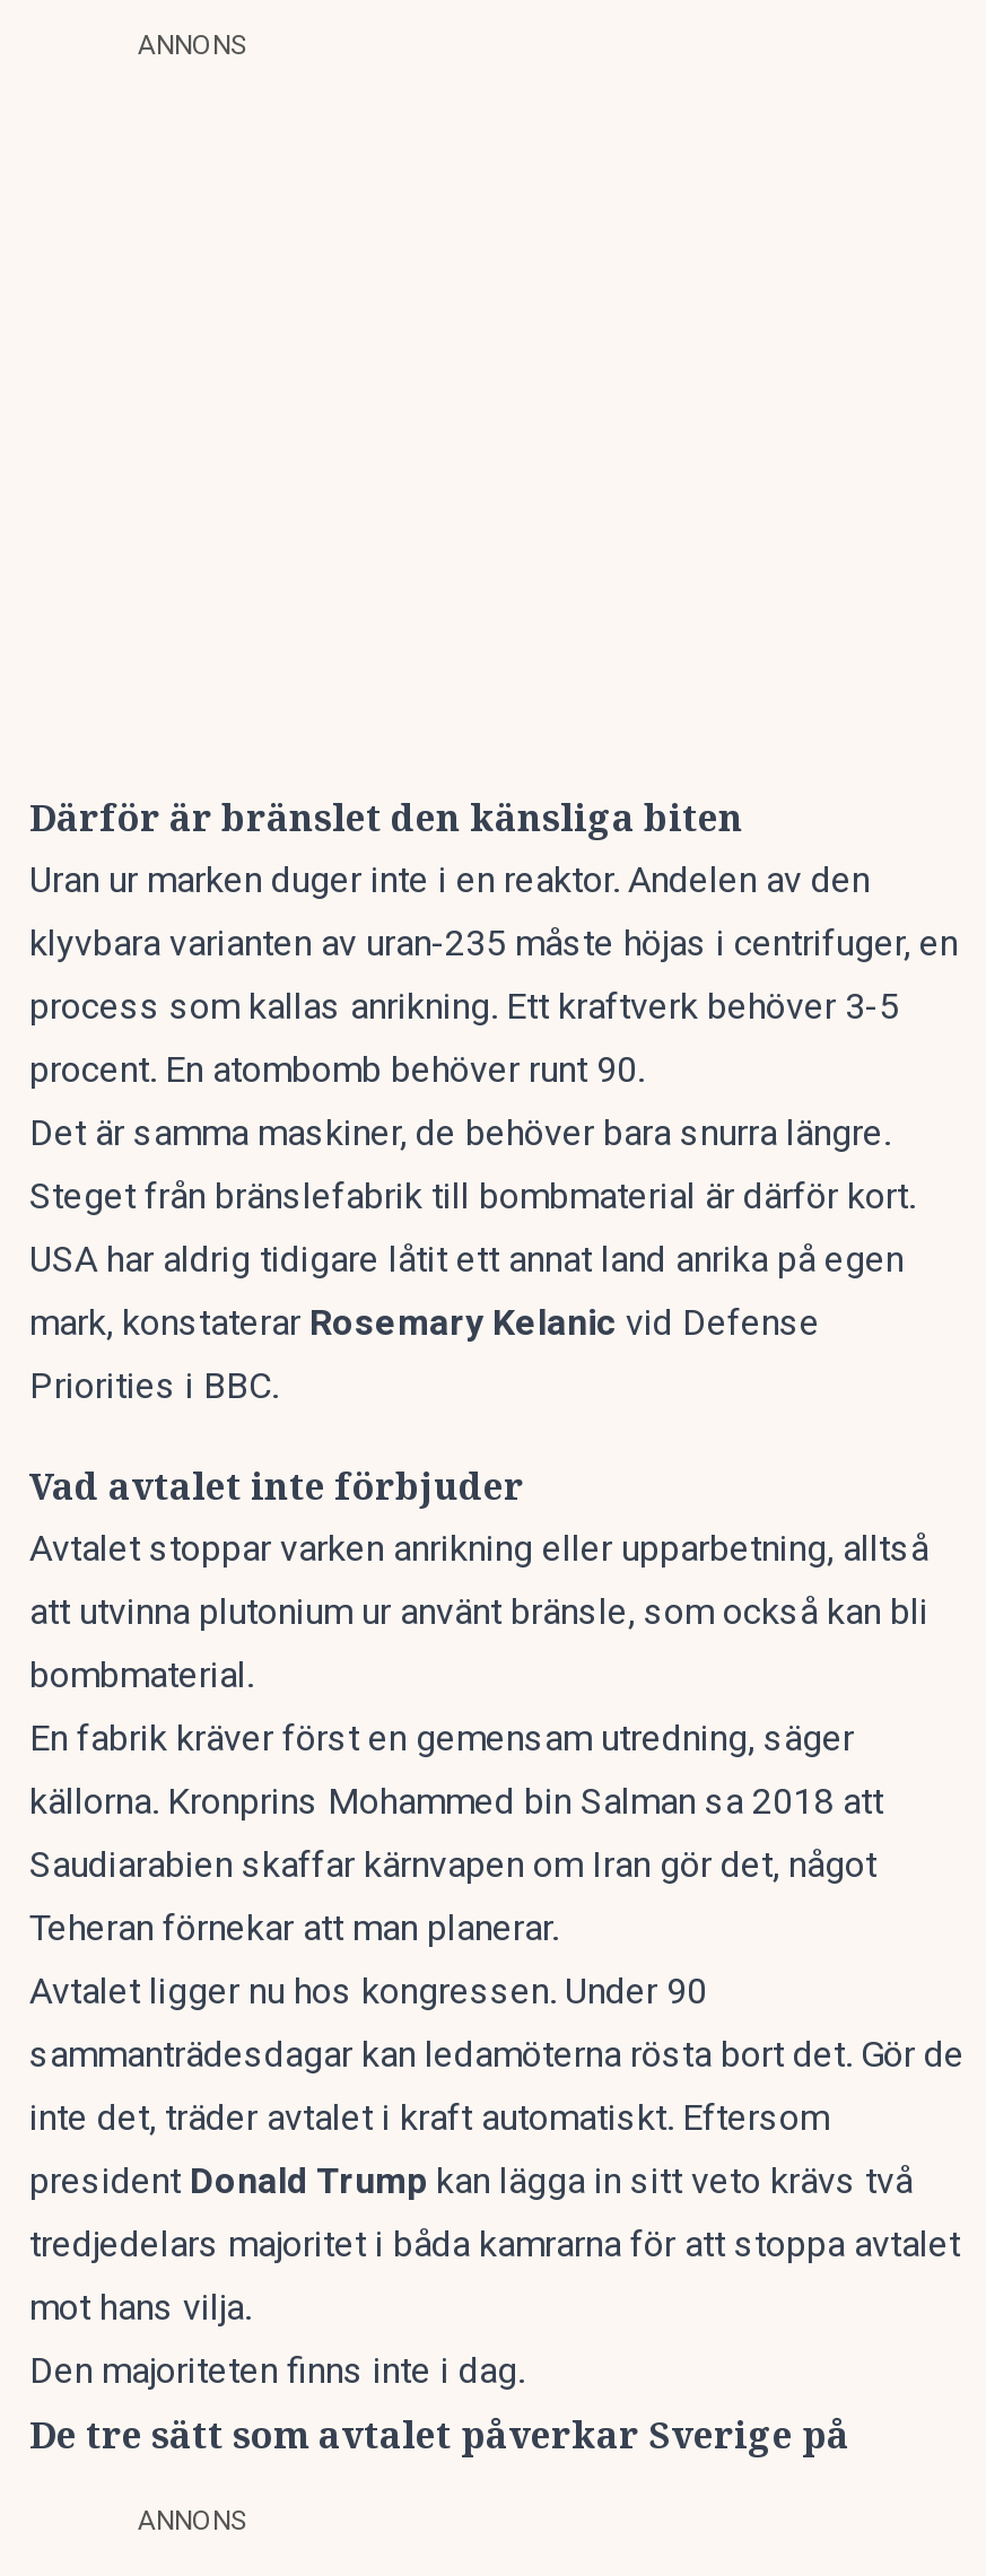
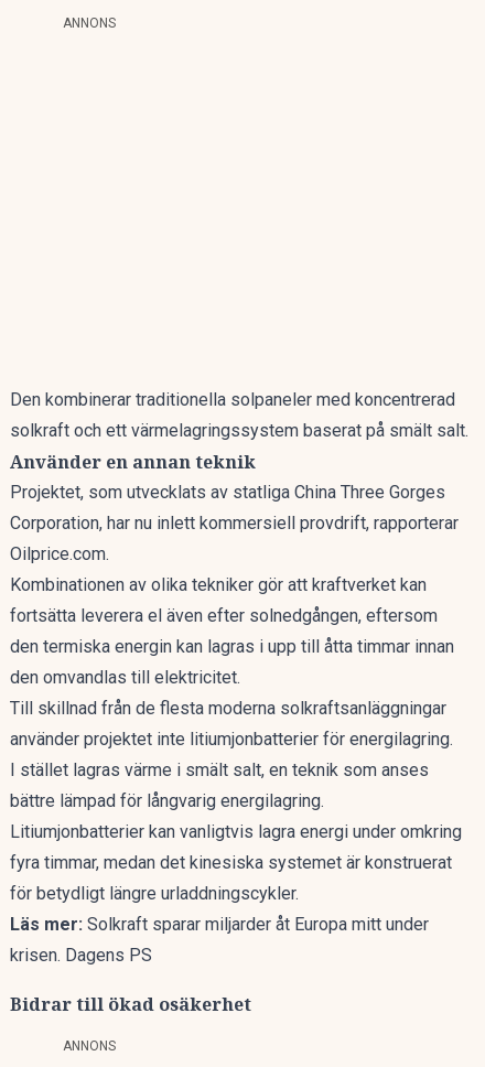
- Därför är bränslet den känsliga biten
- Uran ur marken duger inte i en reaktor. Andelen av den
- klyvbara varianten av uran-235 måste höjas i centrifuger, en
- process som kallas anrikning. Ett kraftverk behöver 3-5
- procent. En atombomb behöver runt 90.
- Det är samma maskiner, de behöver bara snurra längre.
- Steget från bränslefabrik till bombmaterial är därför kort.
- USA har aldrig tidigare låtit ett annat land anrika på egen
- mark, konstaterar Rosemary Kelanic vid Defense
- Priorities i BBC.
- Vad avtalet inte förbjuder
- Avtalet stoppar varken anrikning eller upparbetning, alltså
- att utvinna plutonium ur använt bränsle, som också kan bli
- bombmaterial.
- En fabrik kräver först en gemensam utredning, säger
- källorna. Kronprins Mohammed bin Salman sa 2018 att
- Saudiarabien skaffar kärnvapen om Iran gör det, något
- Teheran förnekar att man planerar.
- Avtalet ligger nu hos kongressen. Under 90
- sammanträdesdagar kan ledamöterna rösta bort det. Gör de
- inte det, träder avtalet i kraft automatiskt. Eftersom
- president Donald Trump kan lägga in sitt veto krävs två
- tredjedelars majoritet i båda kamrarna för att stoppa avtalet
- mot hans vilja.
- Den majoriteten finns inte i dag.
- De tre sätt som avtalet påverkar Sverige på
+ Den kombinerar traditionella solpaneler med koncentrerad
+ solkraft och ett värmelagringssystem baserat på smält salt.
+ Använder en annan teknik
+ Projektet, som utvecklats av statliga China Three Gorges
+ Corporation, har nu inlett kommersiell provdrift, rapporterar
+ Oilprice.com.
+ Kombinationen av olika tekniker gör att kraftverket kan
+ fortsätta leverera el även efter solnedgången, eftersom
+ den termiska energin kan lagras i upp till åtta timmar innan
+ den omvandlas till elektricitet.
+ Till skillnad från de flesta moderna solkraftsanläggningar
+ använder projektet inte litiumjonbatterier för energilagring.
+ I stället lagras värme i smält salt, en teknik som anses
+ bättre lämpad för långvarig energilagring.
+ Litiumjonbatterier kan vanligtvis lagra energi under omkring
+ fyra timmar, medan det kinesiska systemet är konstruerat
+ för betydligt längre urladdningscykler.
+ Läs mer: Solkraft sparar miljarder åt Europa mitt under
+ krisen. Dagens PS
+ Bidrar till ökad osäkerhet
